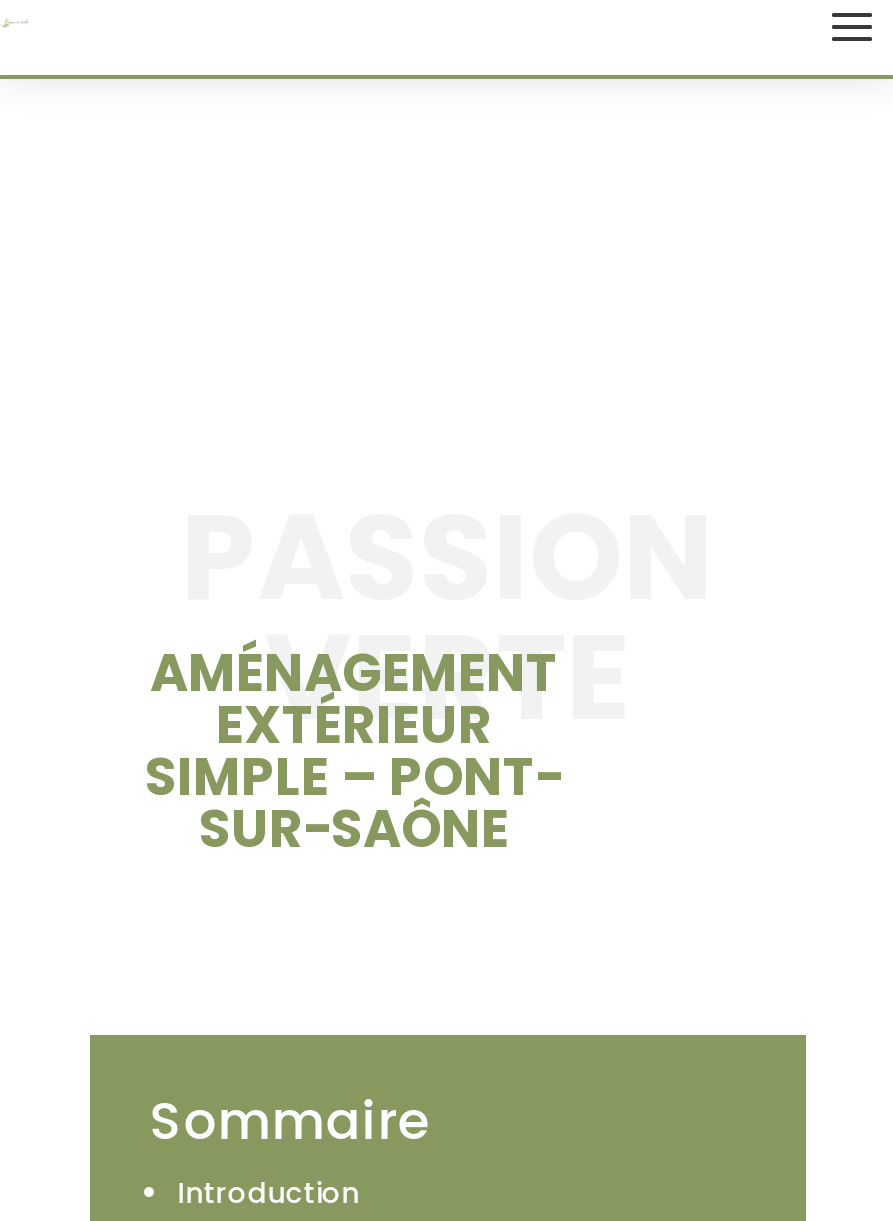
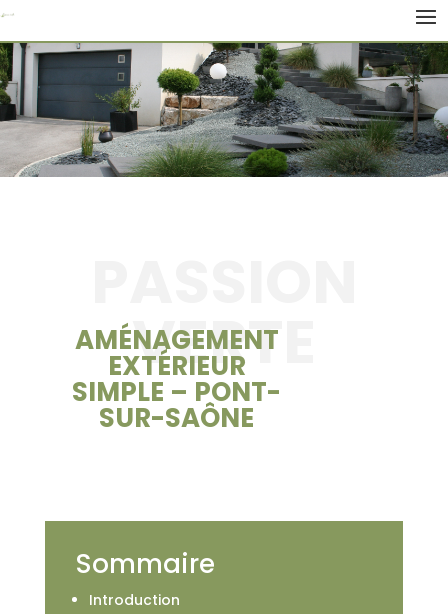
+ [image]
